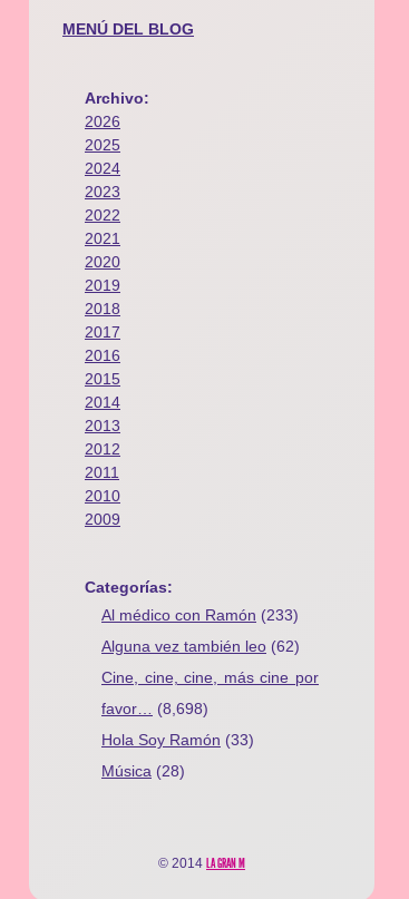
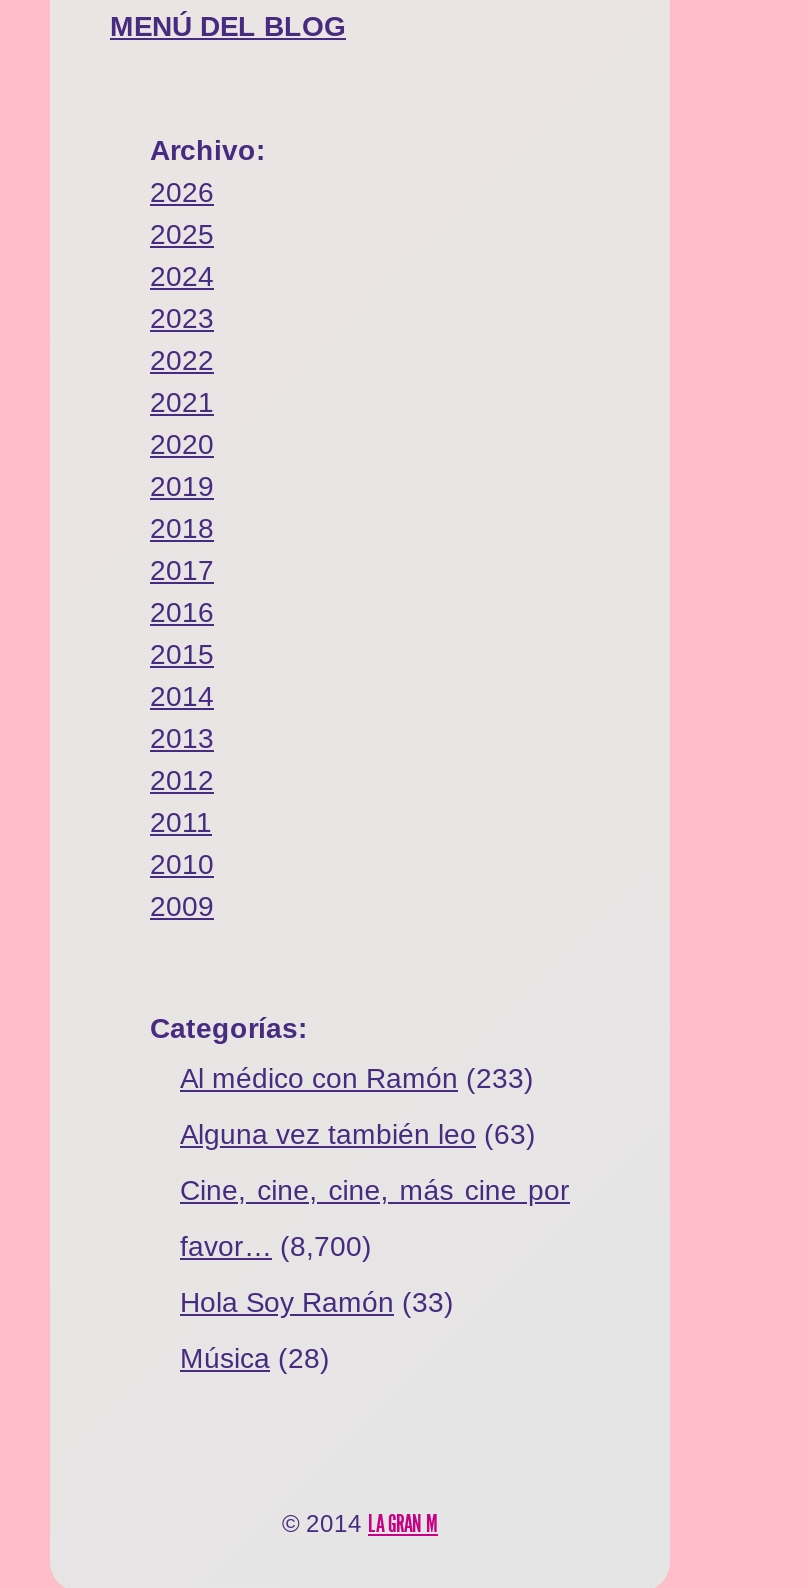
- Alguna vez también leo (62)
+ Alguna vez también leo (63)

- favor… (8,698)
+ favor… (8,700)
